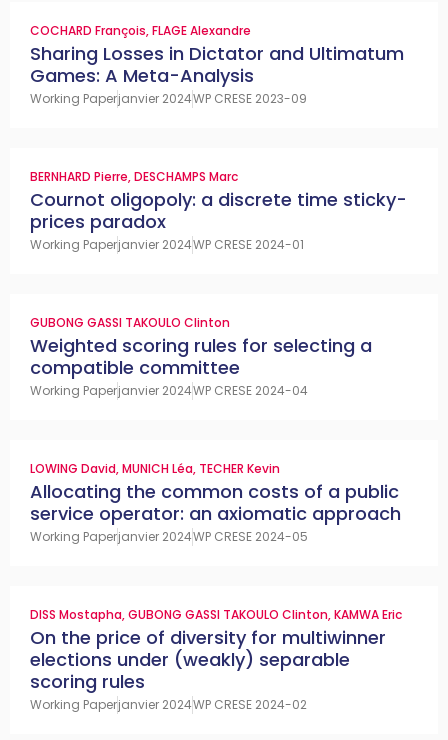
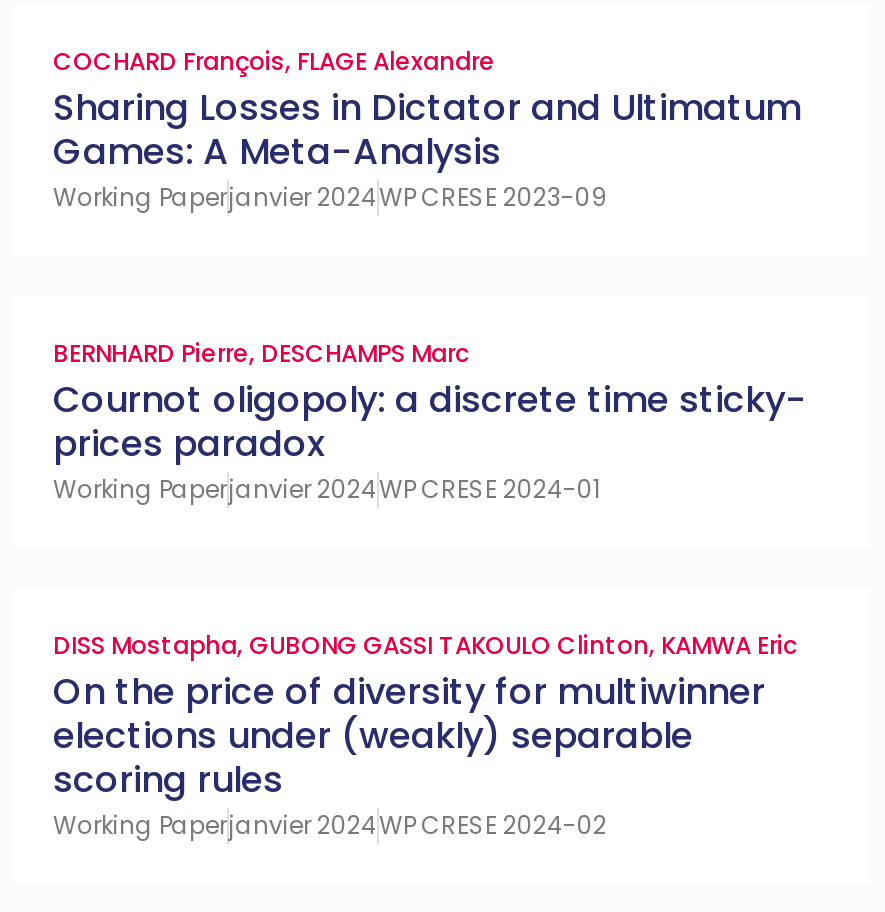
- GUBONG GASSI TAKOULO Clinton
- Weighted scoring rules for selecting a
- compatible committee
- Working Paperjanvier 2024WP CRESE 2024-04

- LOWING David, MUNICH Léa, TECHER Kevin
- Allocating the common costs of a public
- service operator: an axiomatic approach
- Working Paperjanvier 2024WP CRESE 2024-05
